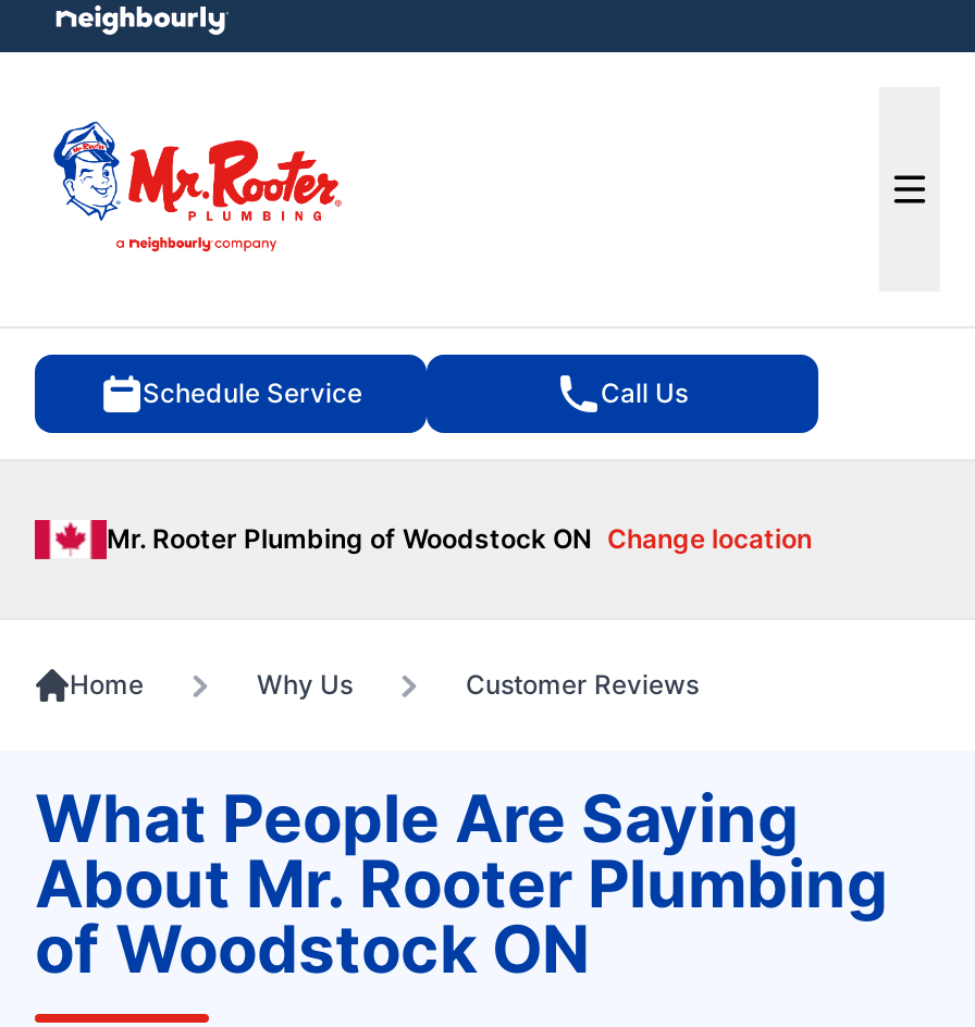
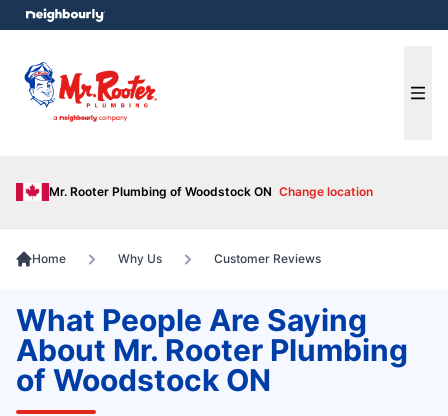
- Schedule Service
- Call Us
